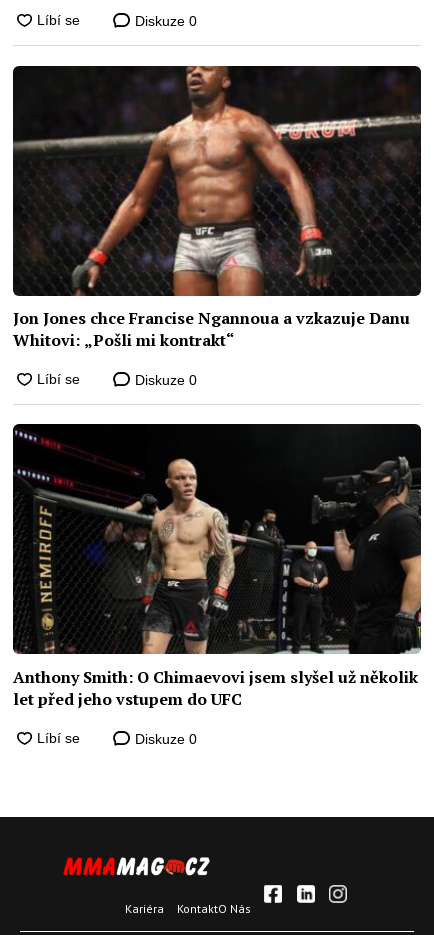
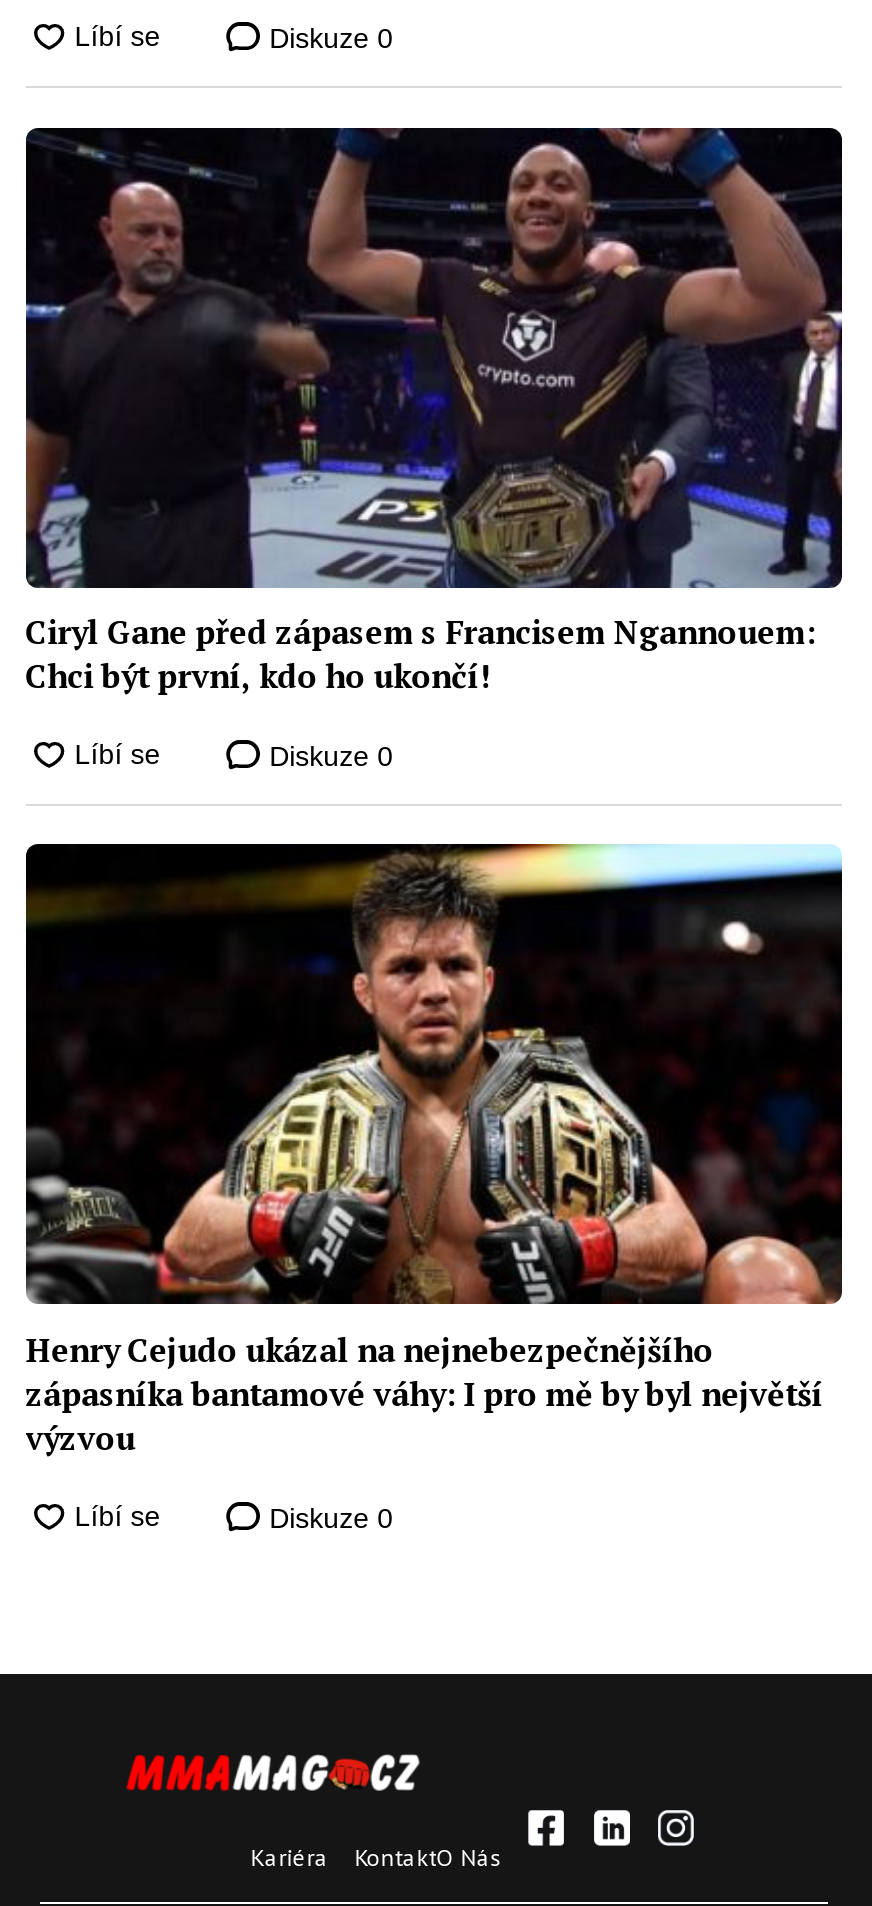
- [image]
- Jon Jones chce Francise Ngannoua a vzkazuje Danu
- Whitovi: „Pošli mi kontrakt“
+ [image]
+ Ciryl Gane před zápasem s Francisem Ngannouem:
+ Chci být první, kdo ho ukončí!

- [image]
- Anthony Smith: O Chimaevovi jsem slyšel už několik
- let před jeho vstupem do UFC
+ [image]
+ Henry Cejudo ukázal na nejnebezpečnějšího
+ zápasníka bantamové váhy: I pro mě by byl největší
+ výzvou
